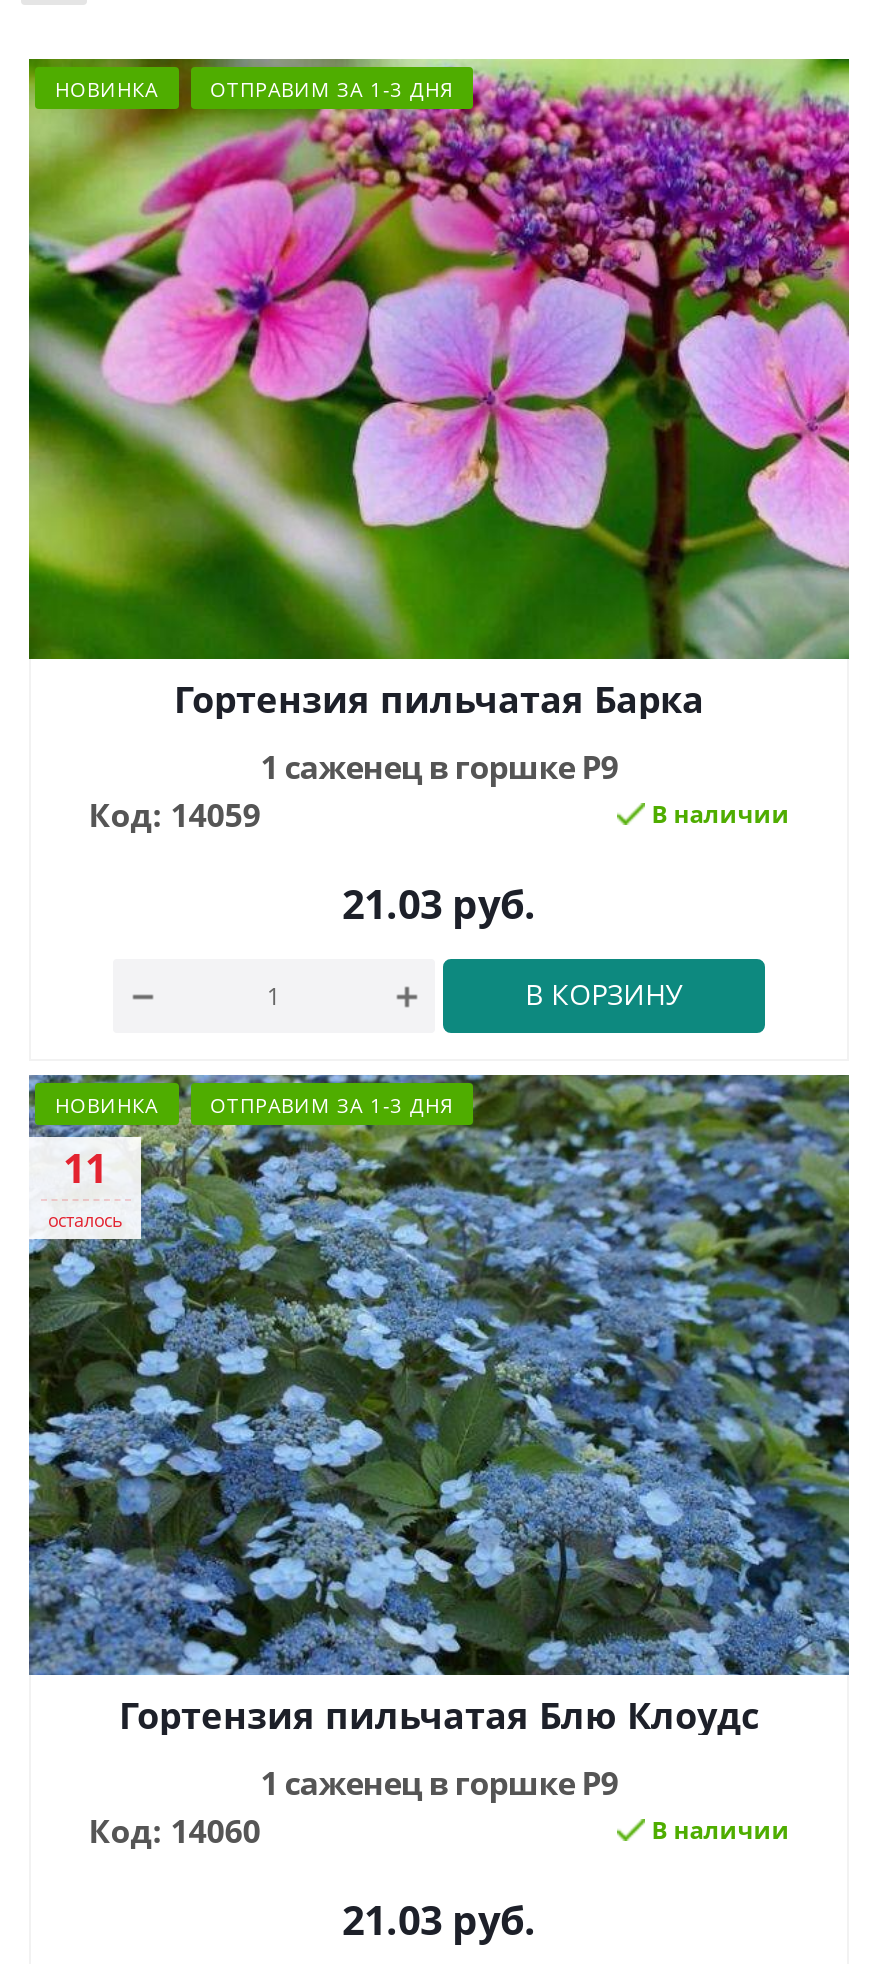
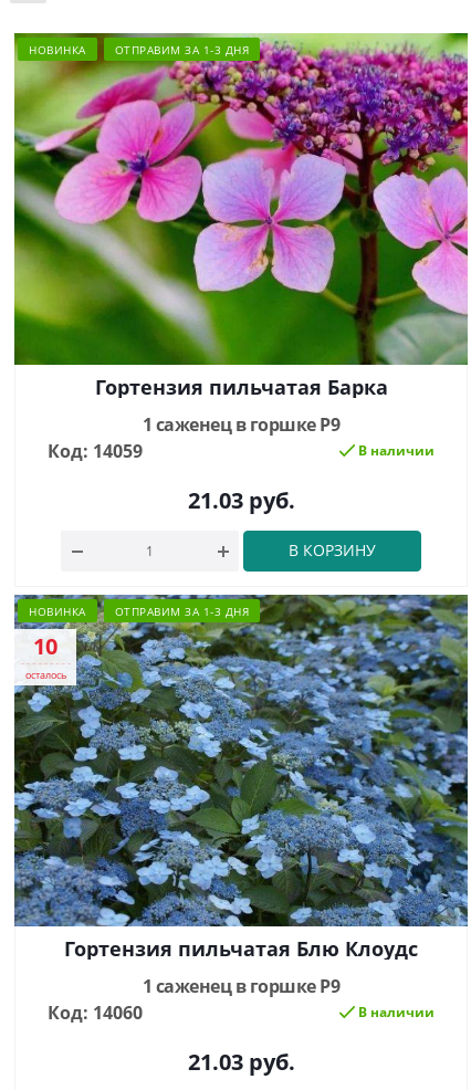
- 11
+ 10
